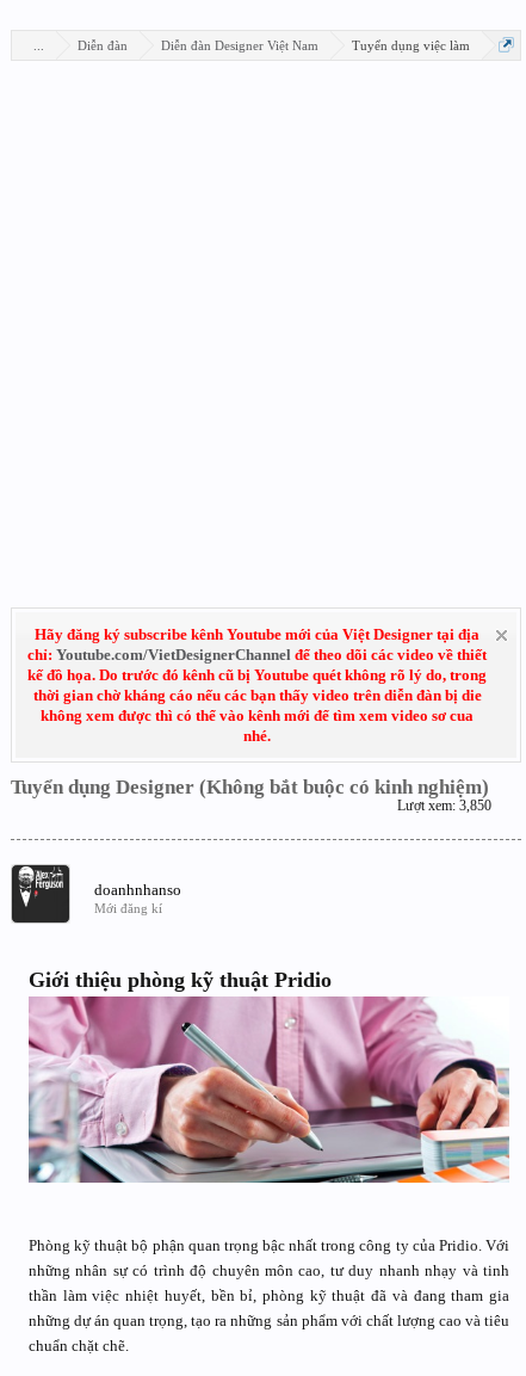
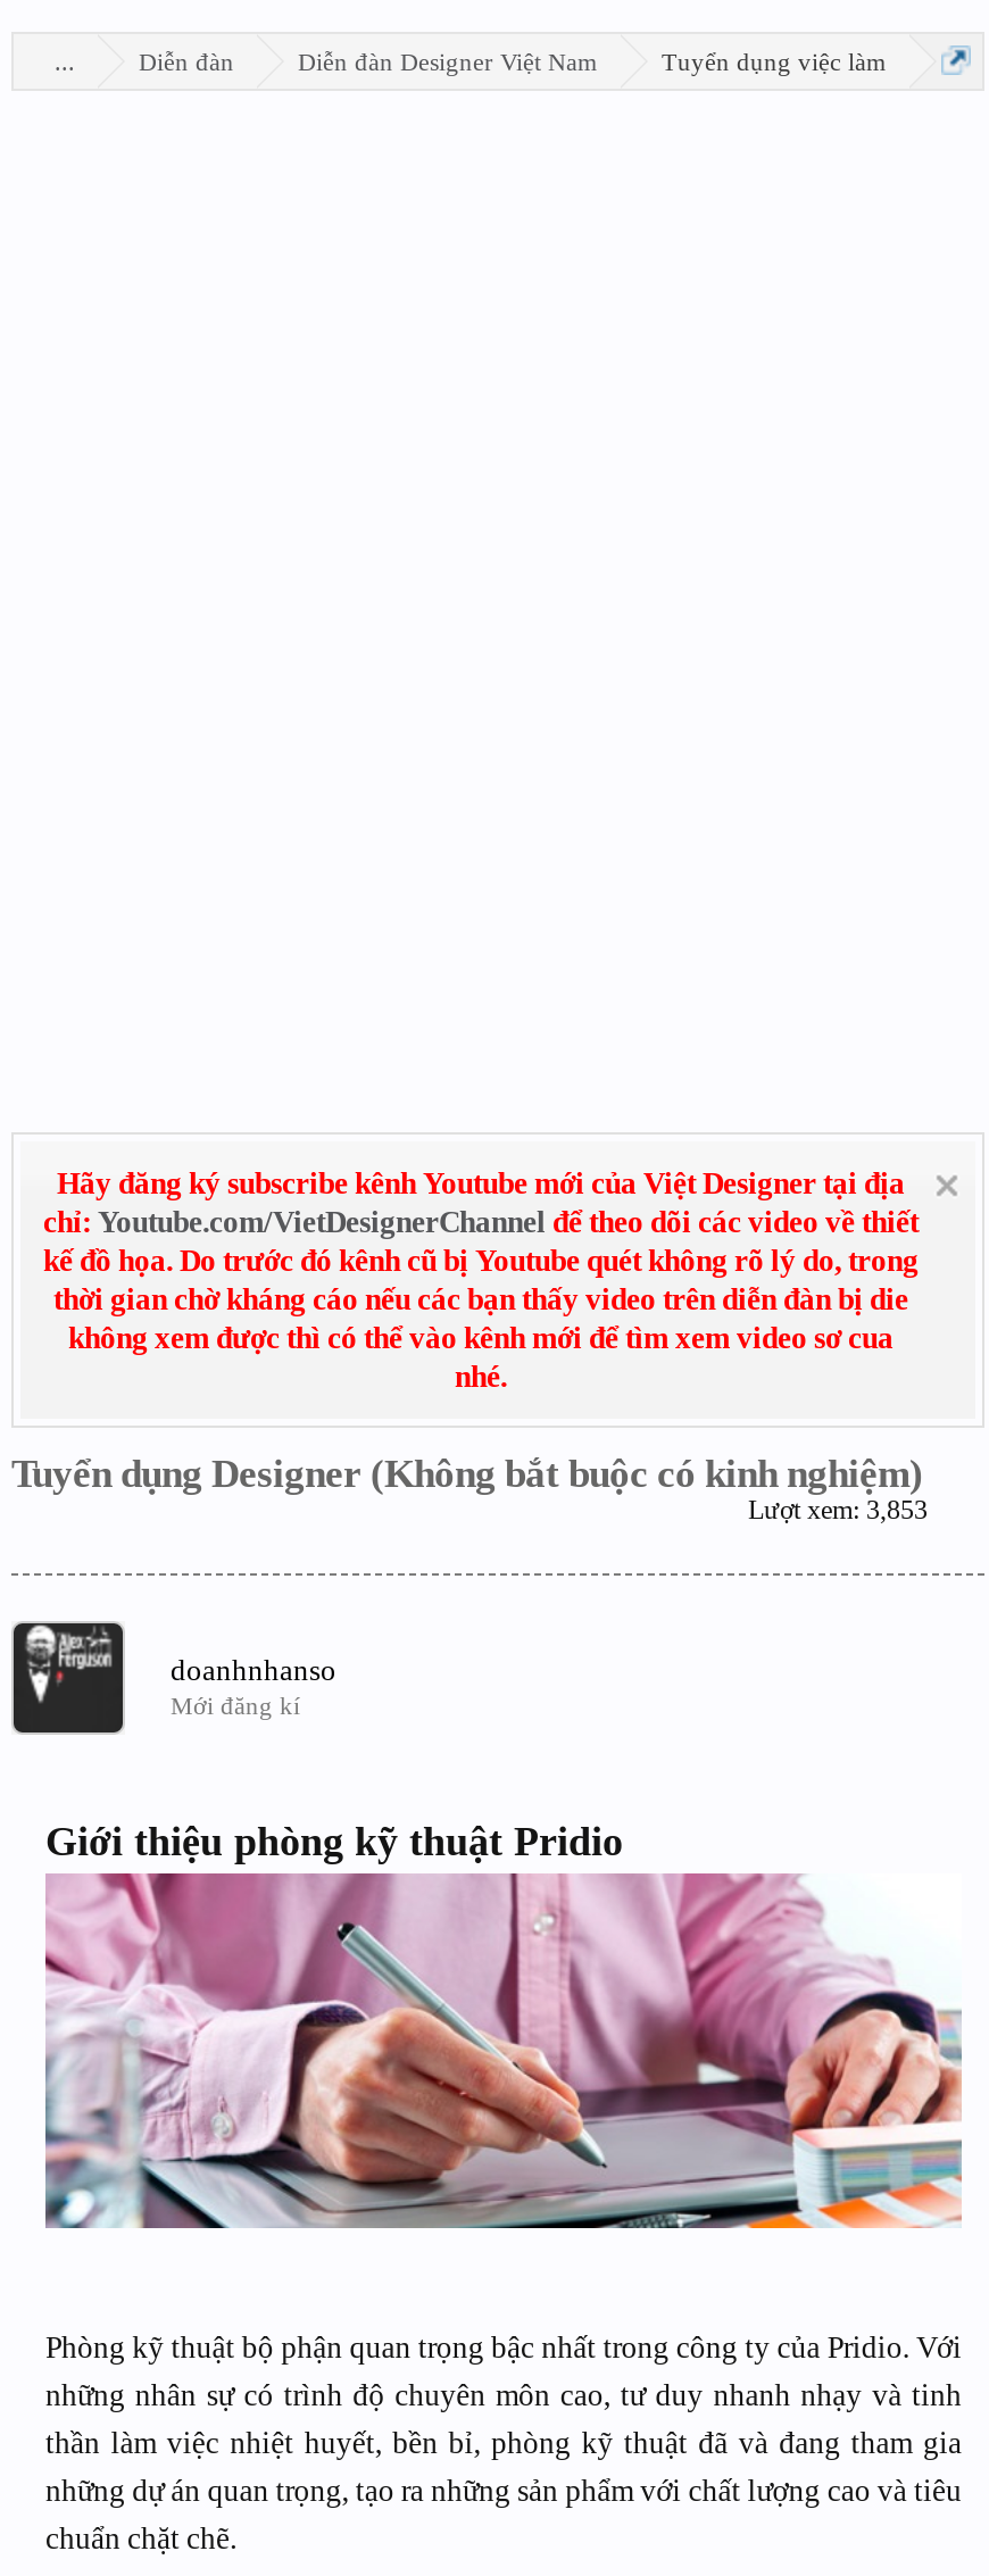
- Lượt xem: 3,850
+ Lượt xem: 3,853
